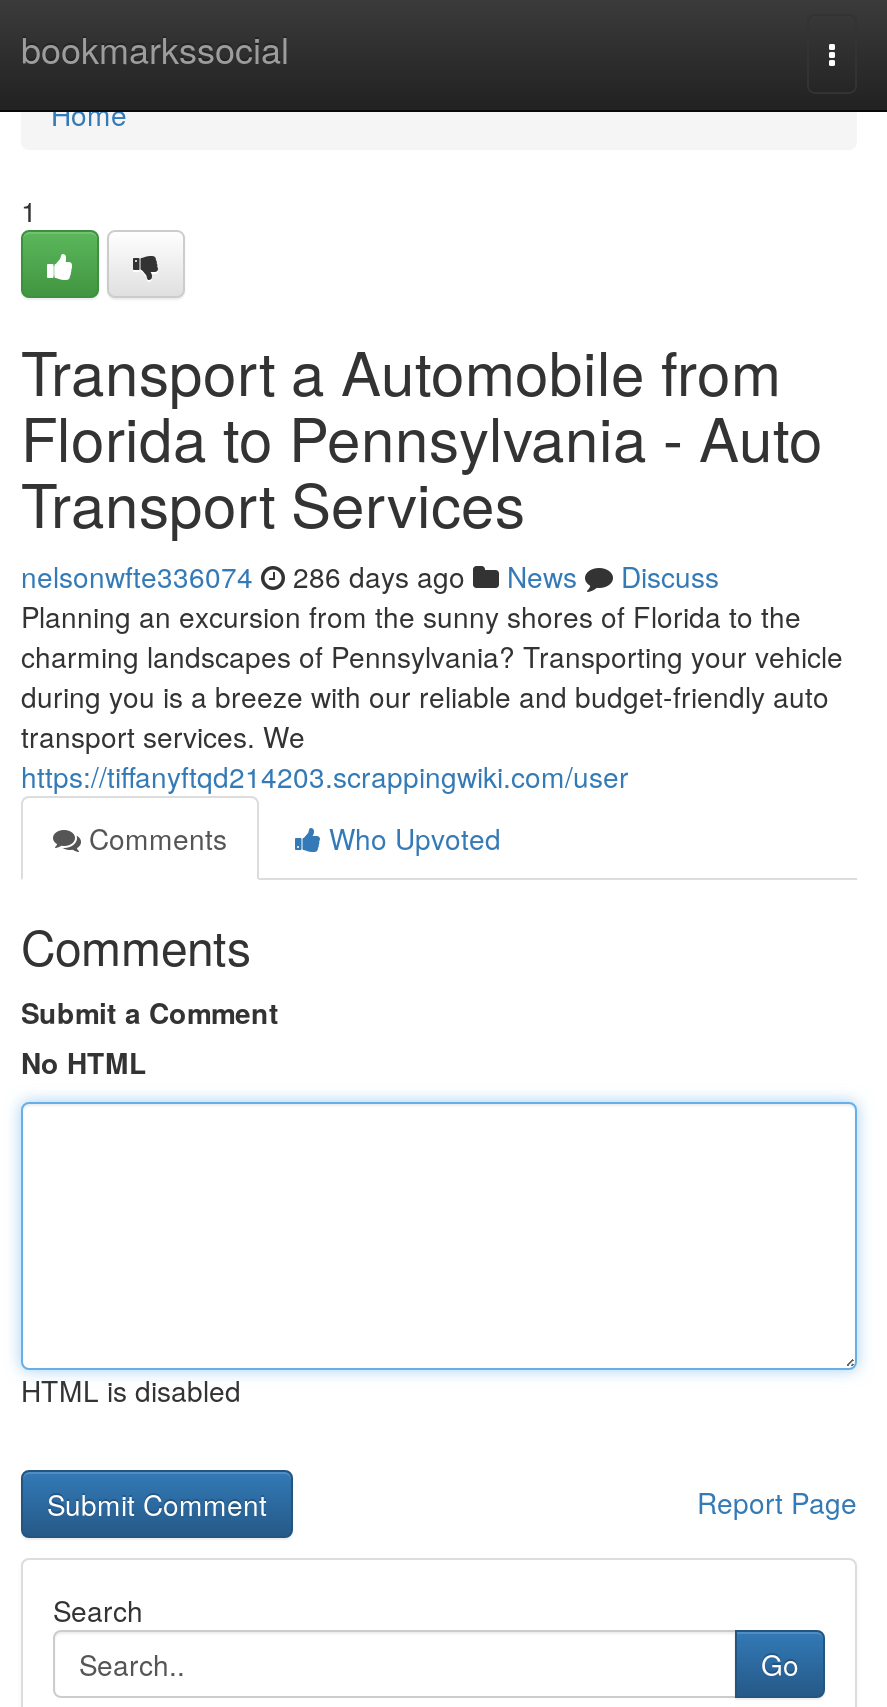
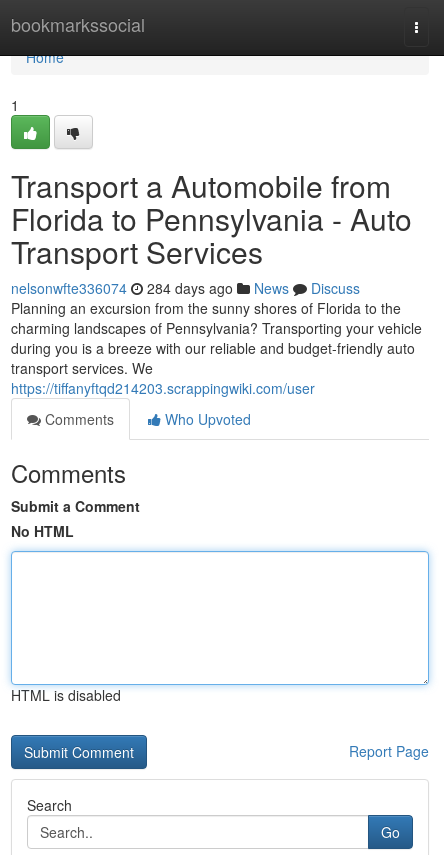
- nelsonwfte336074 286 days ago News Discuss
+ nelsonwfte336074 284 days ago News Discuss
